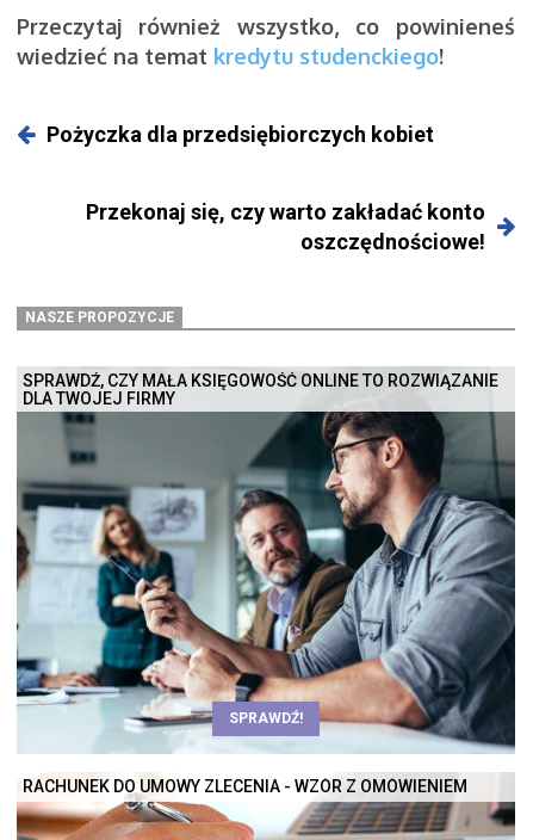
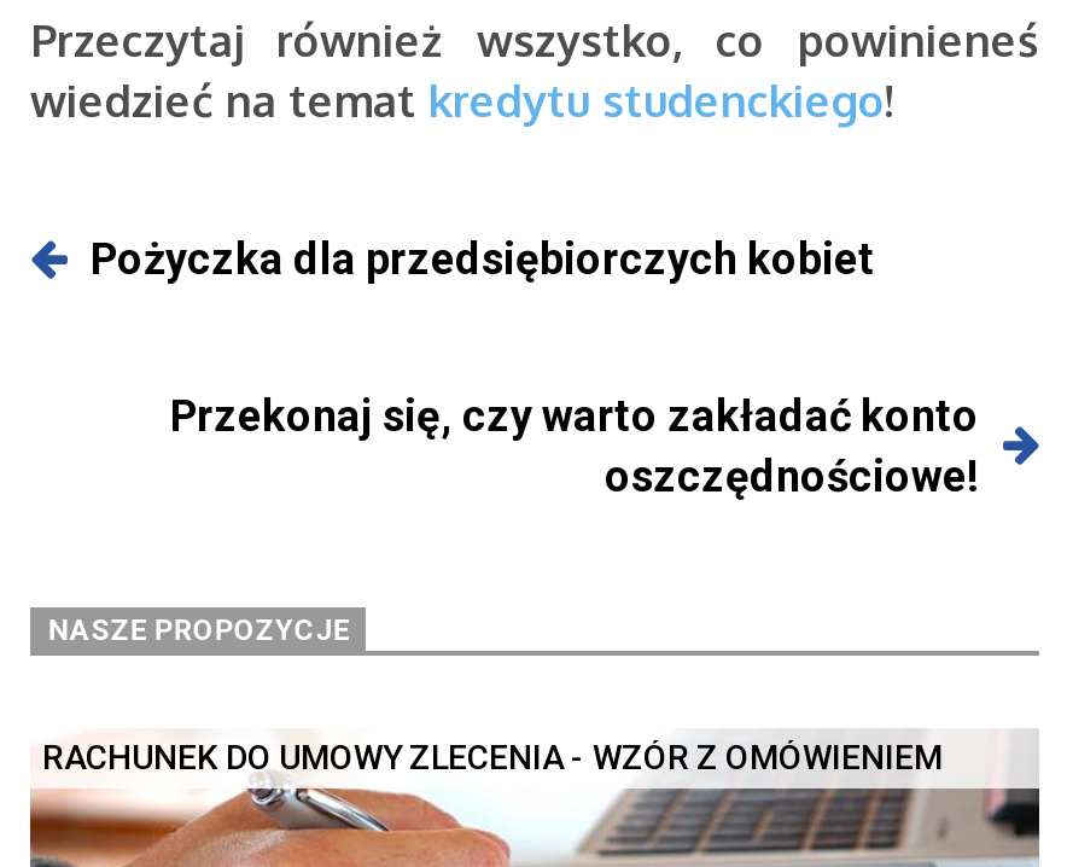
- [image]
- SPRAWDŹ, CZY MAŁA KSIĘGOWOŚĆ ONLINE TO ROZWIĄZANIE
- DLA TWOJEJ FIRMY

- SPRAWDŹ!
